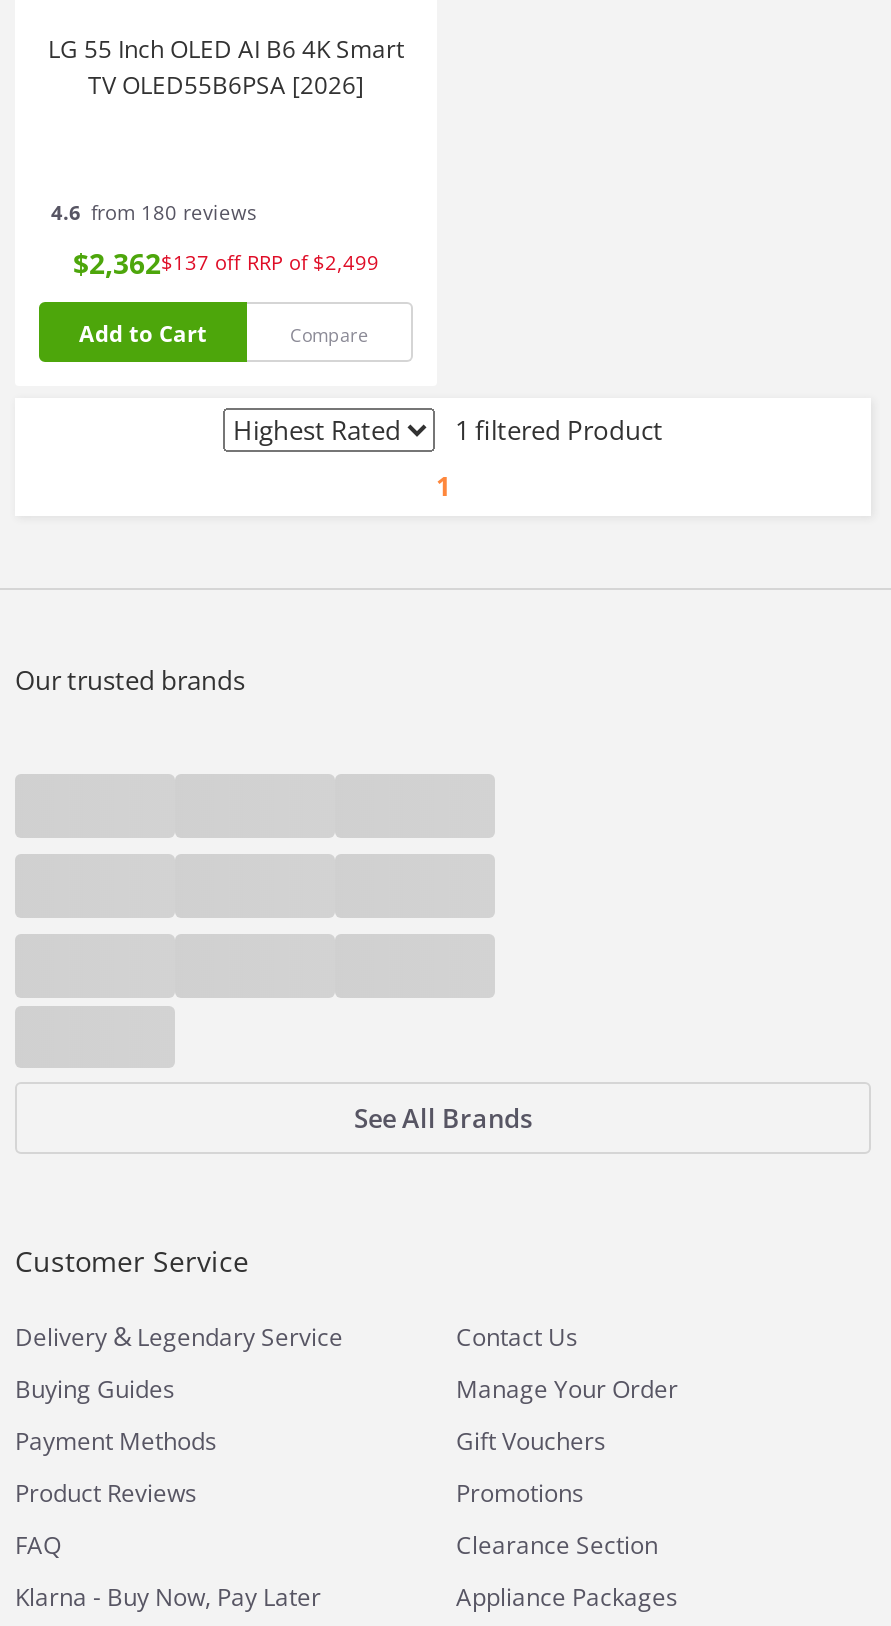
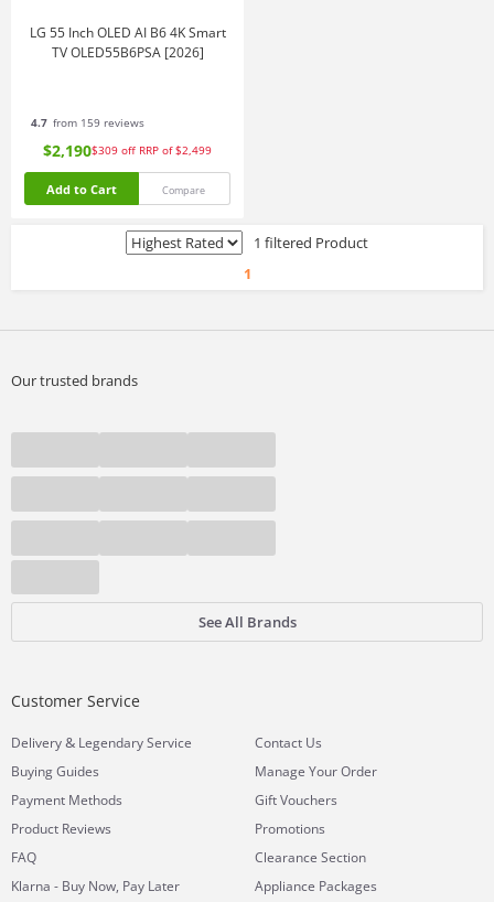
- 4.6 from 180 reviews
+ 4.7 from 159 reviews

- $2,362$137 off RRP of $2,499
+ $2,190$309 off RRP of $2,499
